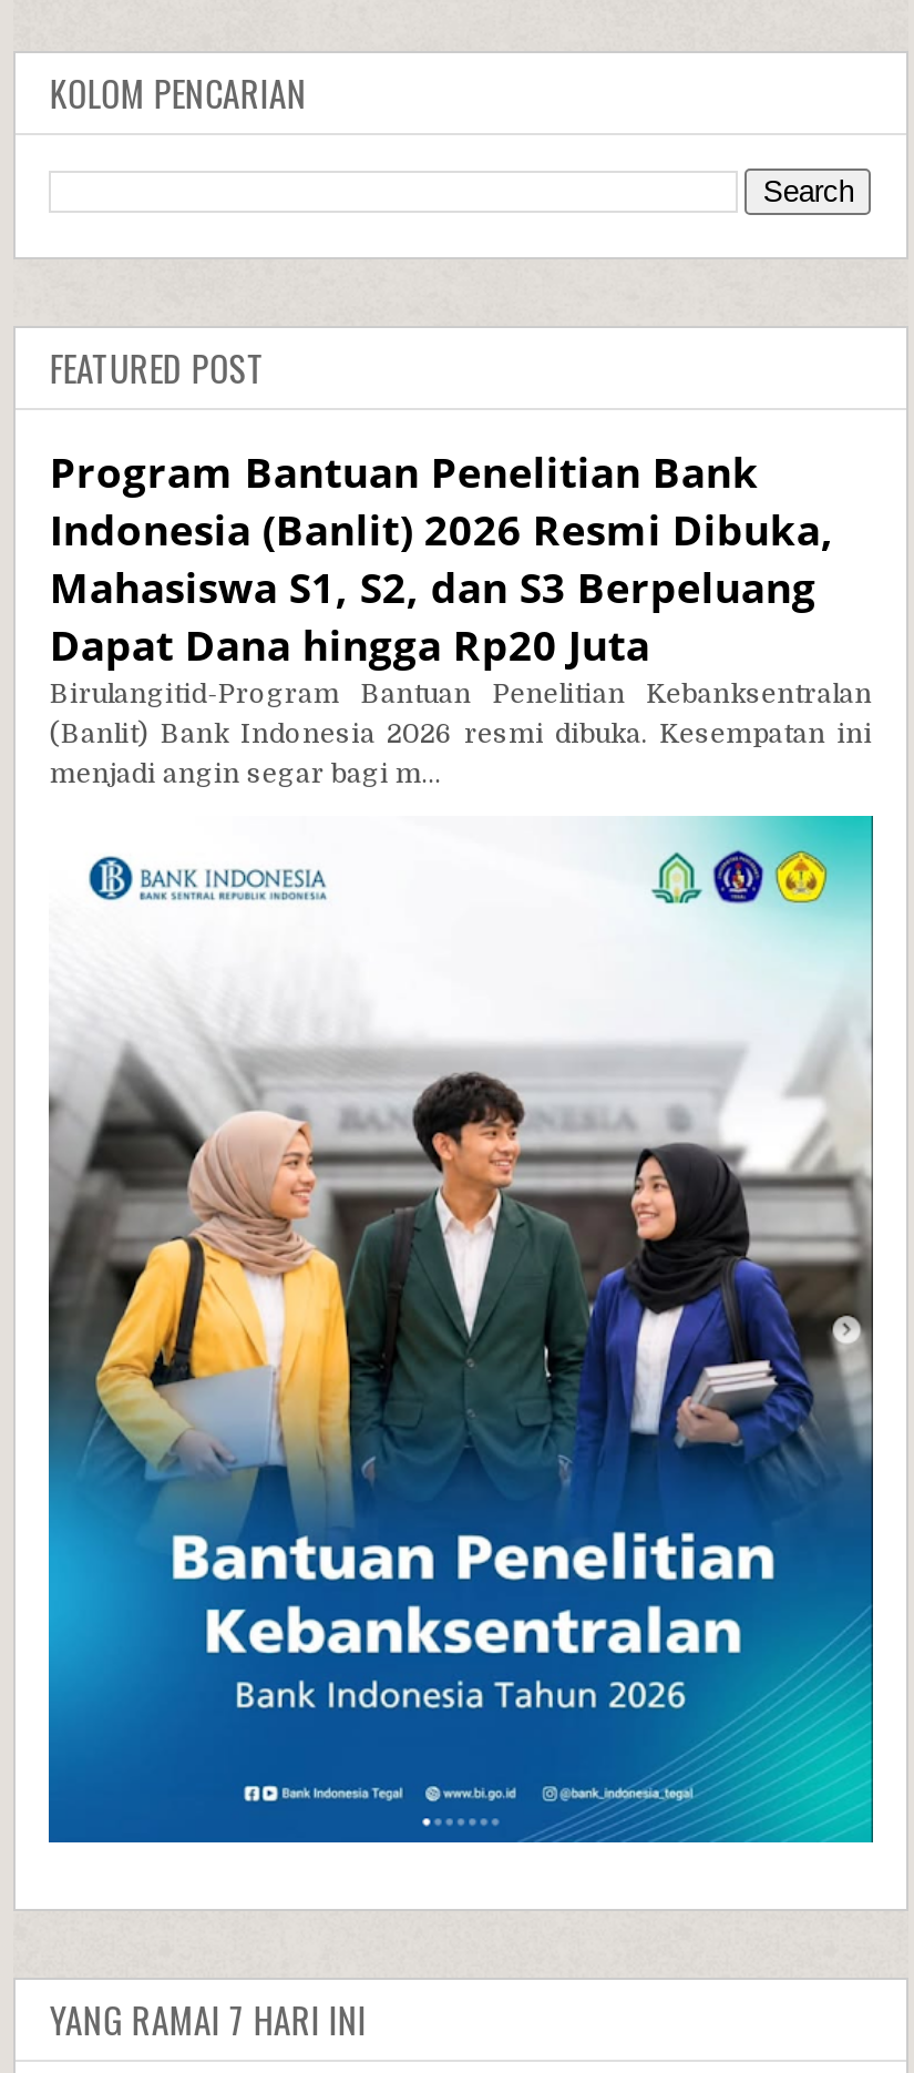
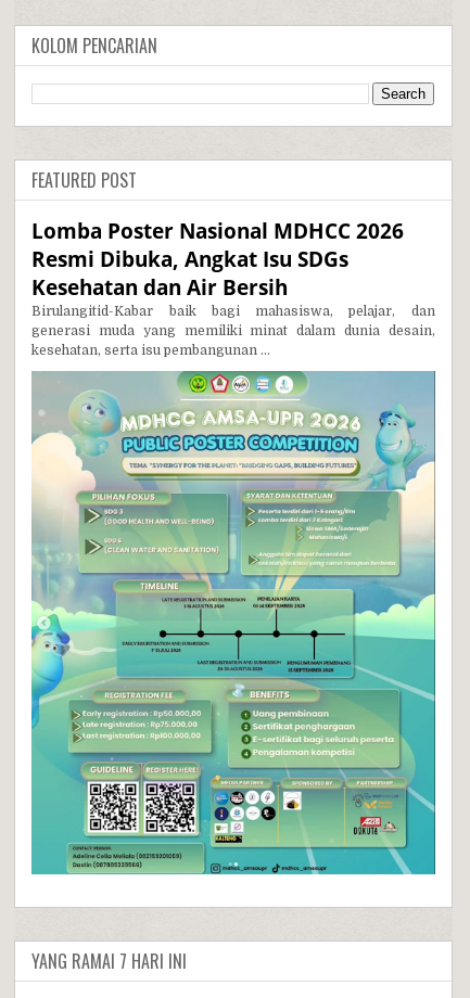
- Program Bantuan Penelitian Bank
- Indonesia (Banlit) 2026 Resmi Dibuka,
- Mahasiswa S1, S2, dan S3 Berpeluang
- Dapat Dana hingga Rp20 Juta
- Birulangitid-Program Bantuan Penelitian Kebanksentralan
- (Banlit) Bank Indonesia 2026 resmi dibuka. Kesempatan ini
- menjadi angin segar bagi m...
+ Lomba Poster Nasional MDHCC 2026
+ Resmi Dibuka, Angkat Isu SDGs
+ Kesehatan dan Air Bersih
+ Birulangitid-Kabar baik bagi mahasiswa, pelajar, dan
+ generasi muda yang memiliki minat dalam dunia desain,
+ kesehatan, serta isu pembangunan ...

- [image]
+ [image]
